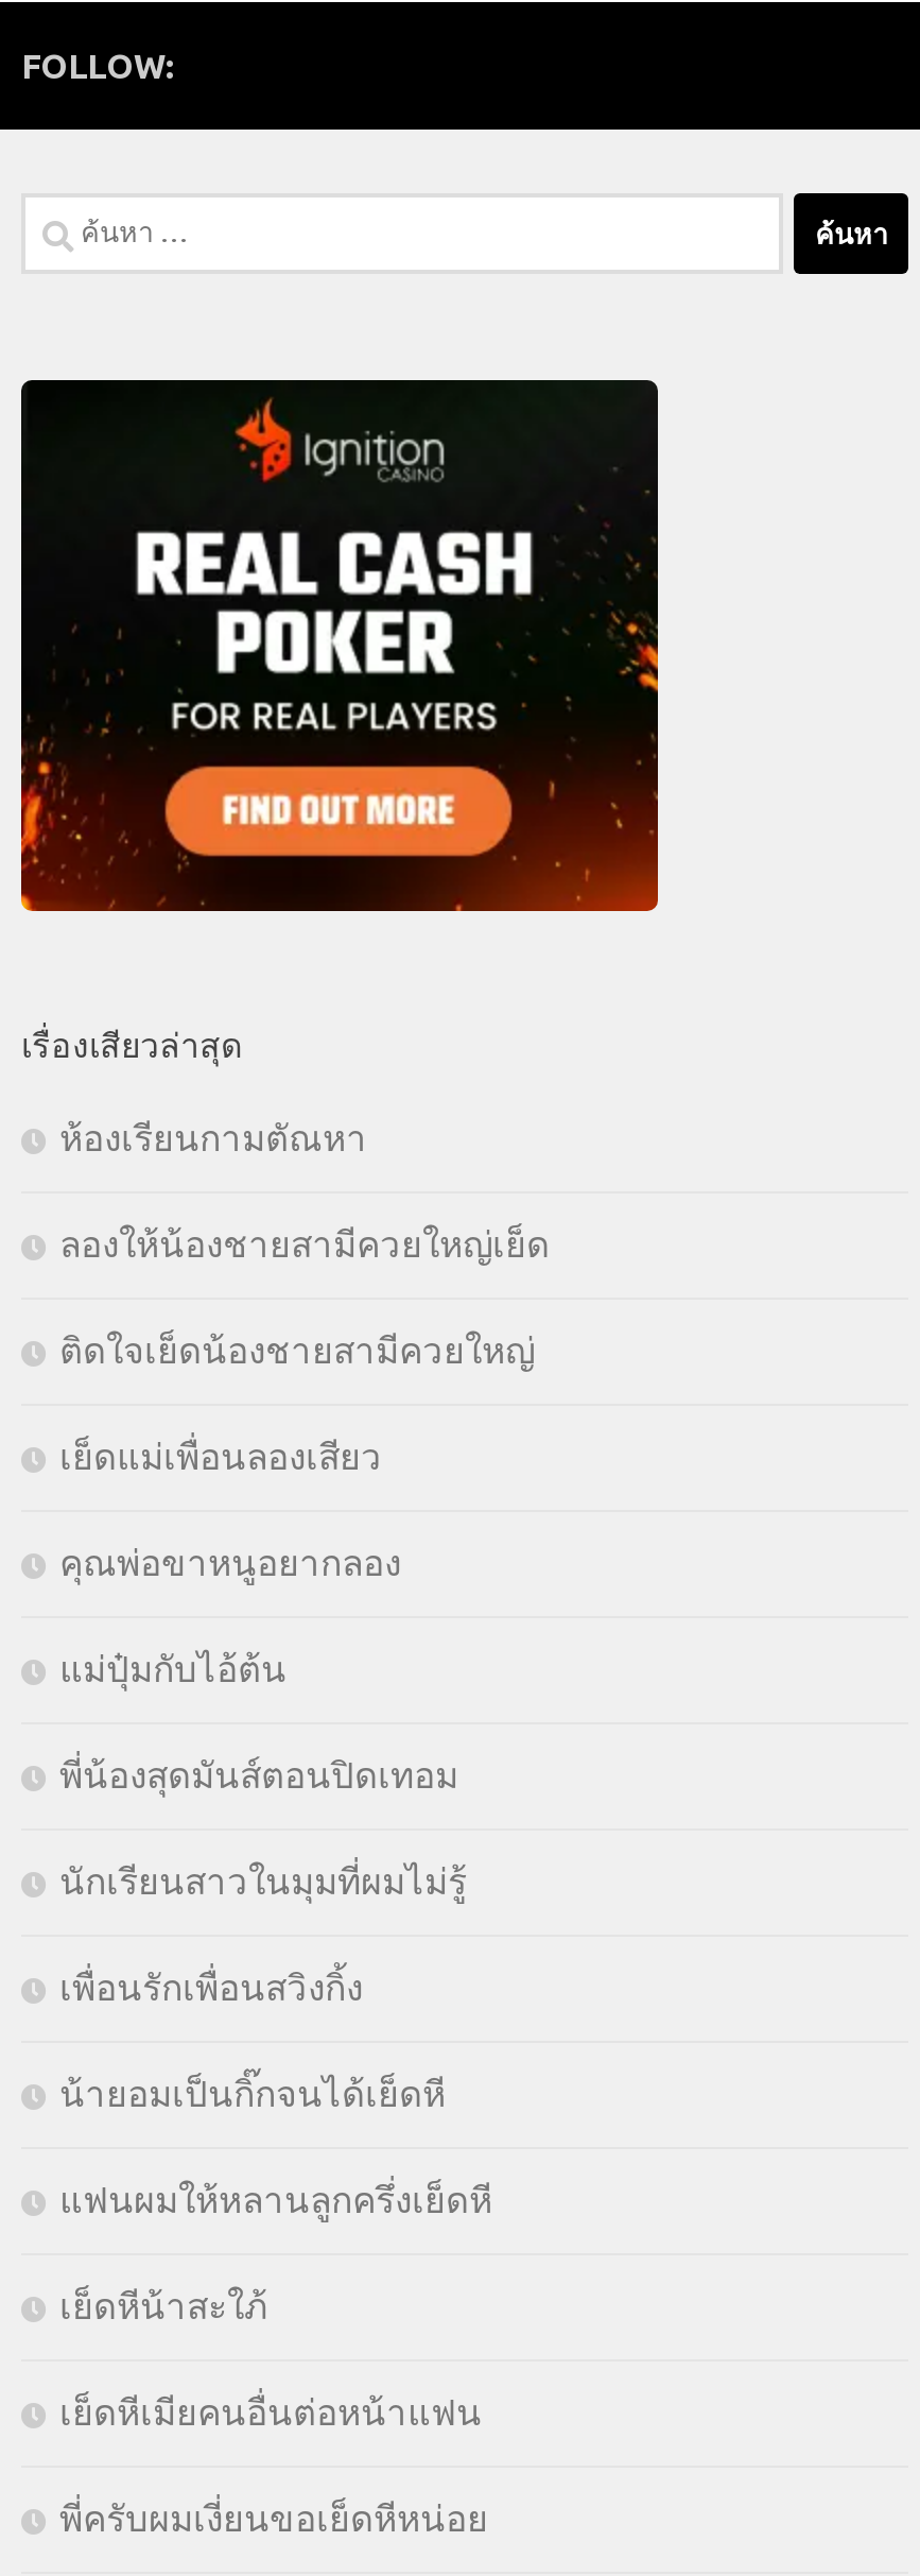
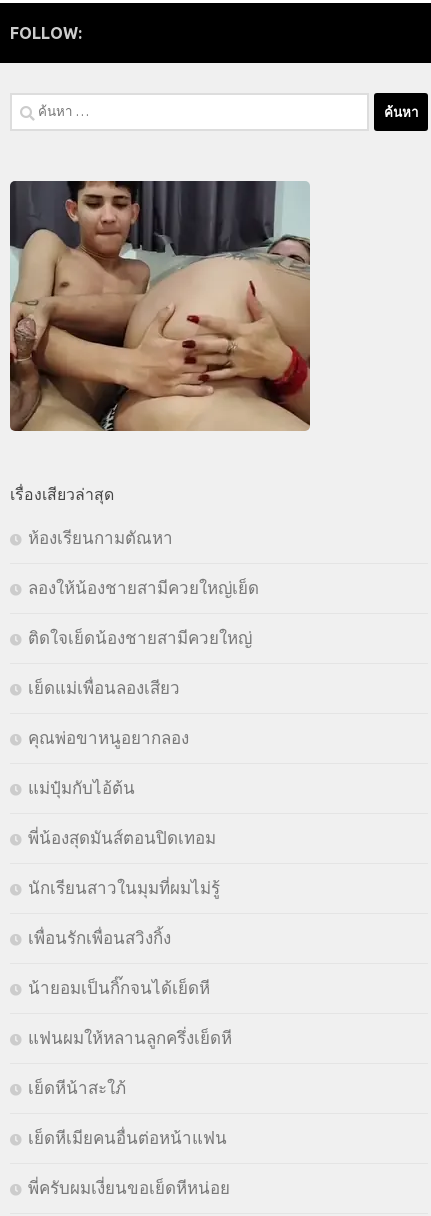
- [image]
+ [image]
